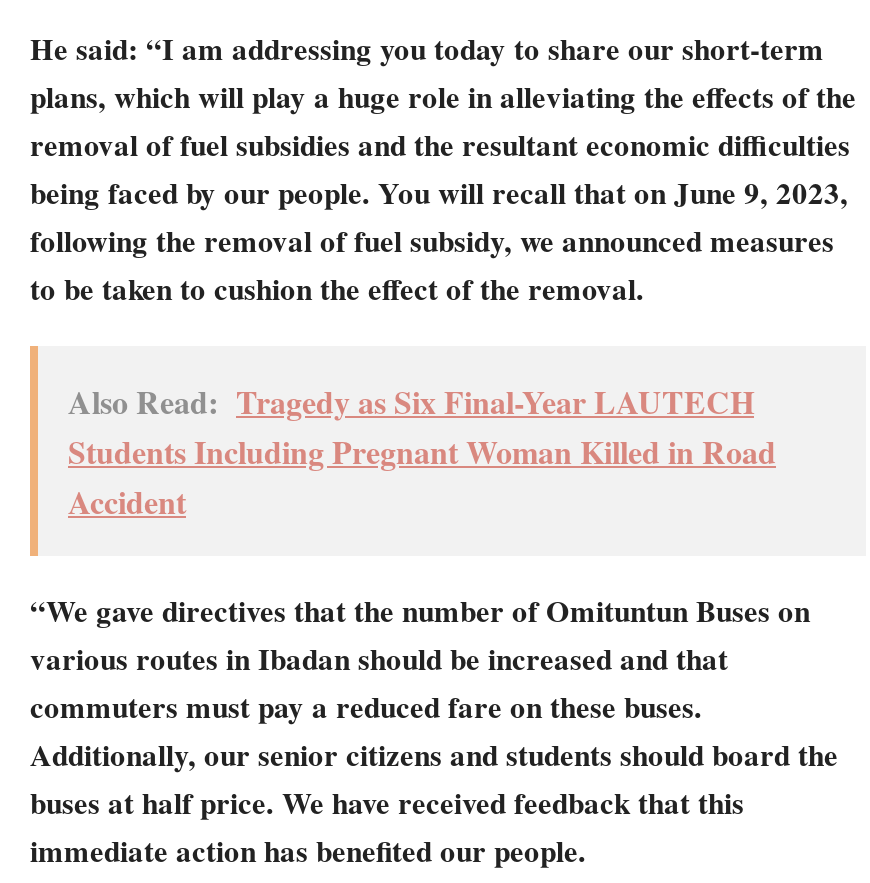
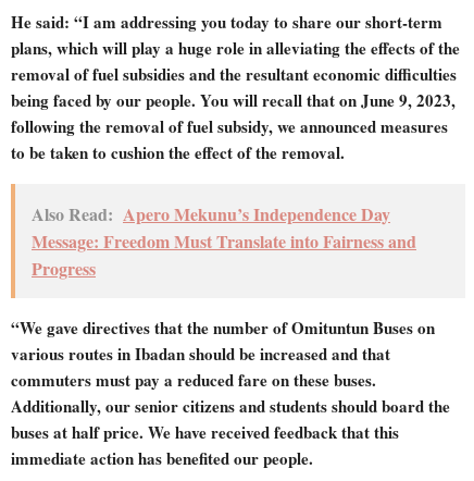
- Also Read: Tragedy as Six Final-Year LAUTECH
- Students Including Pregnant Woman Killed in Road
- Accident
+ Also Read: Apero Mekunu’s Independence Day
+ Message: Freedom Must Translate into Fairness and
+ Progress
